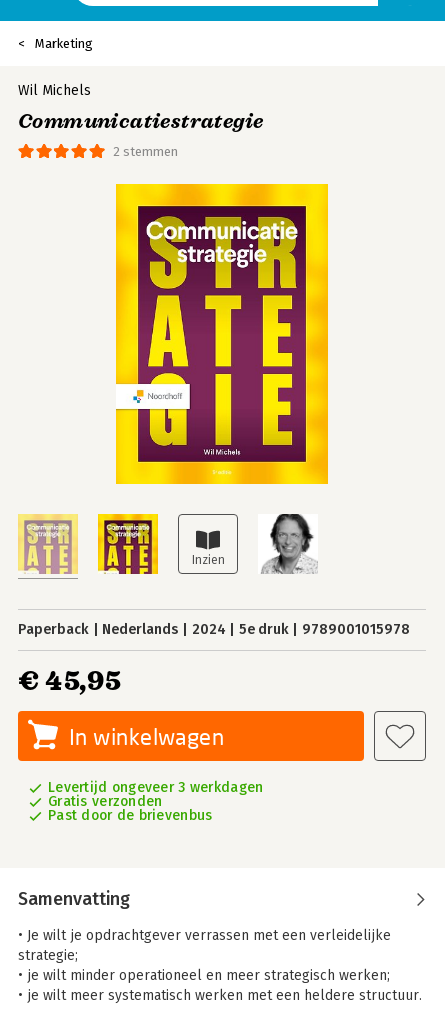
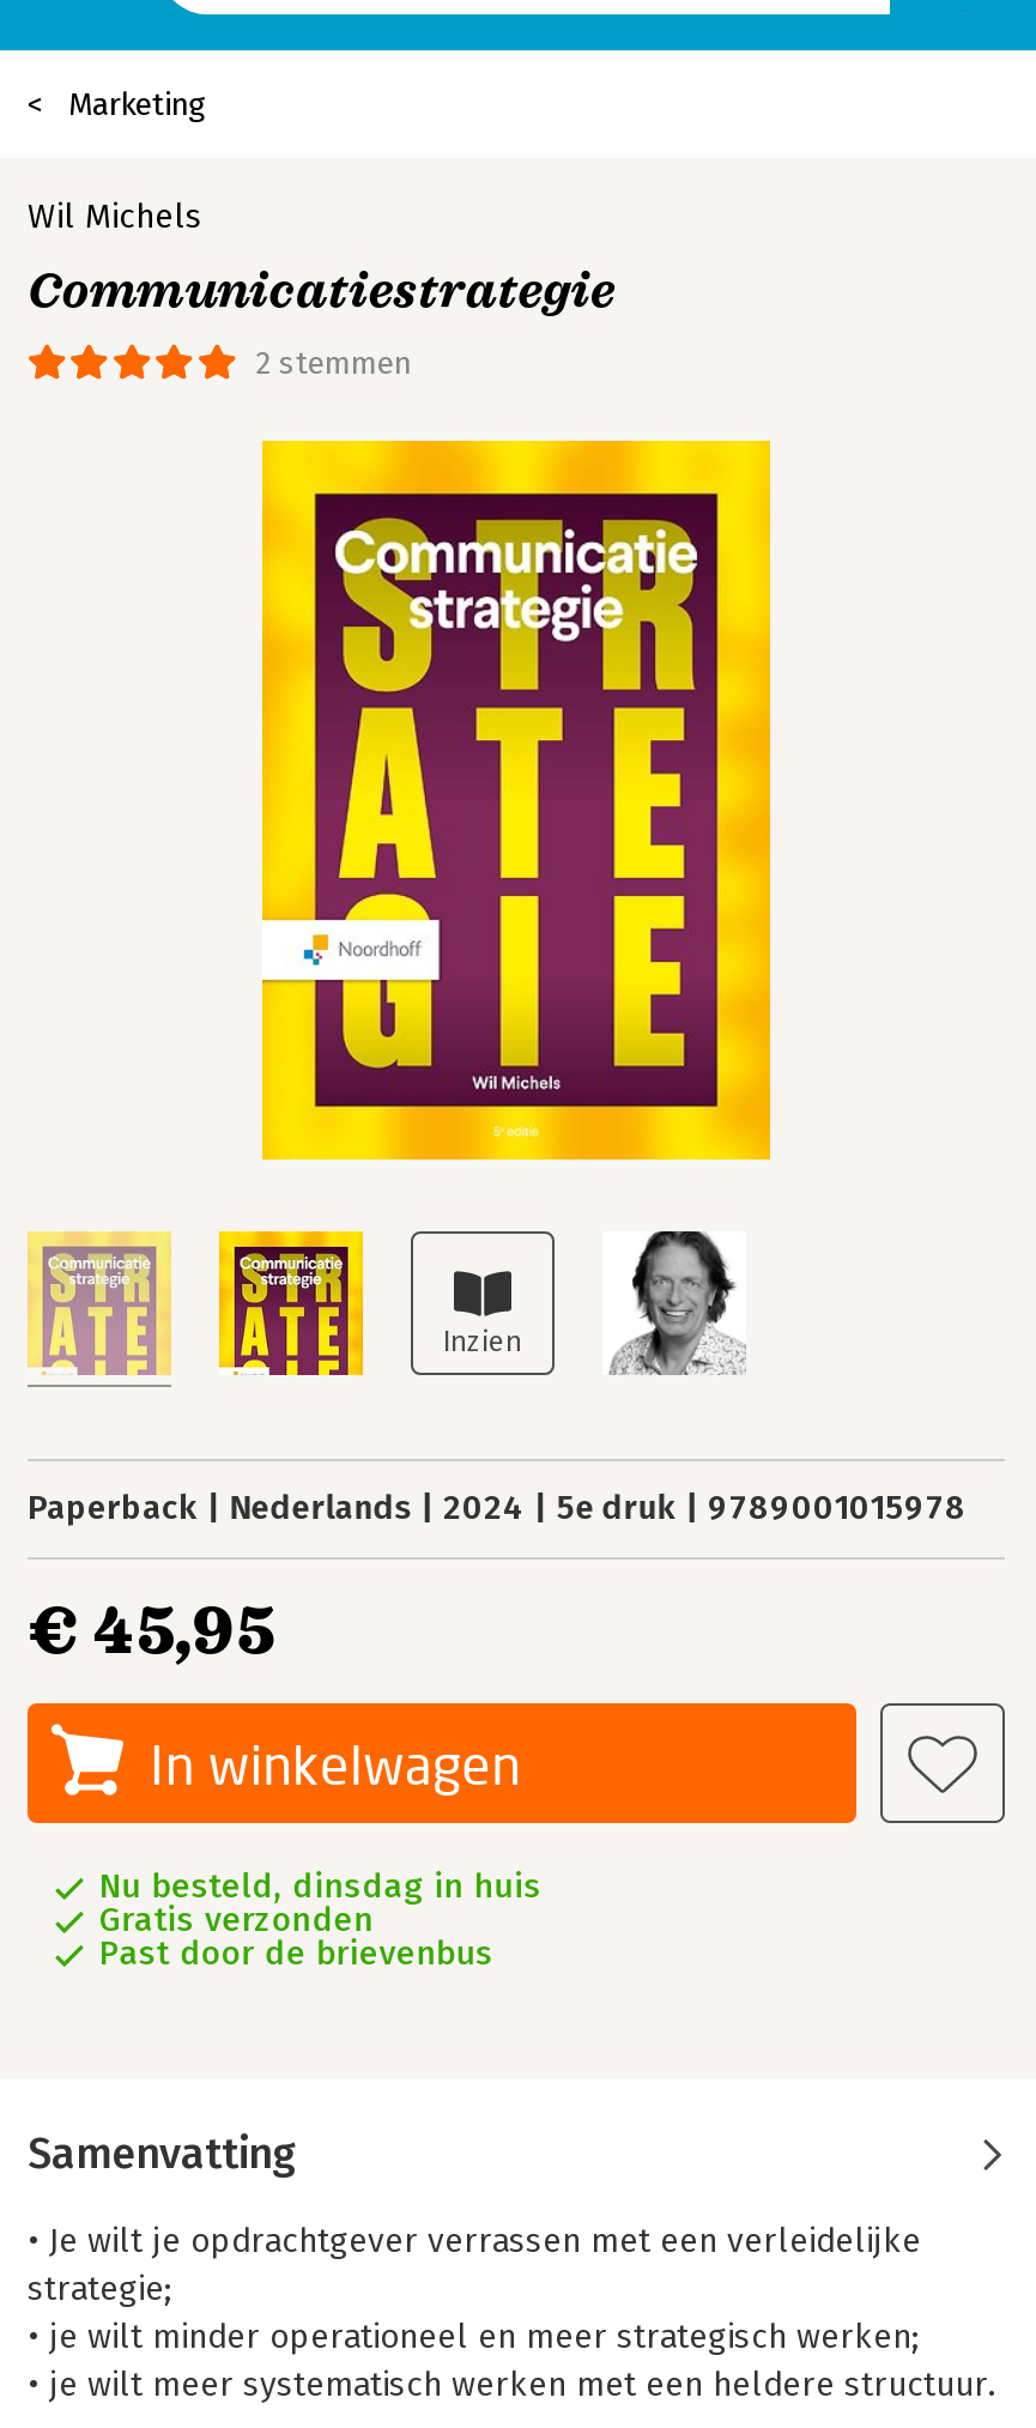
- Levertijd ongeveer 3 werkdagen
+ Nu besteld, dinsdag in huis
